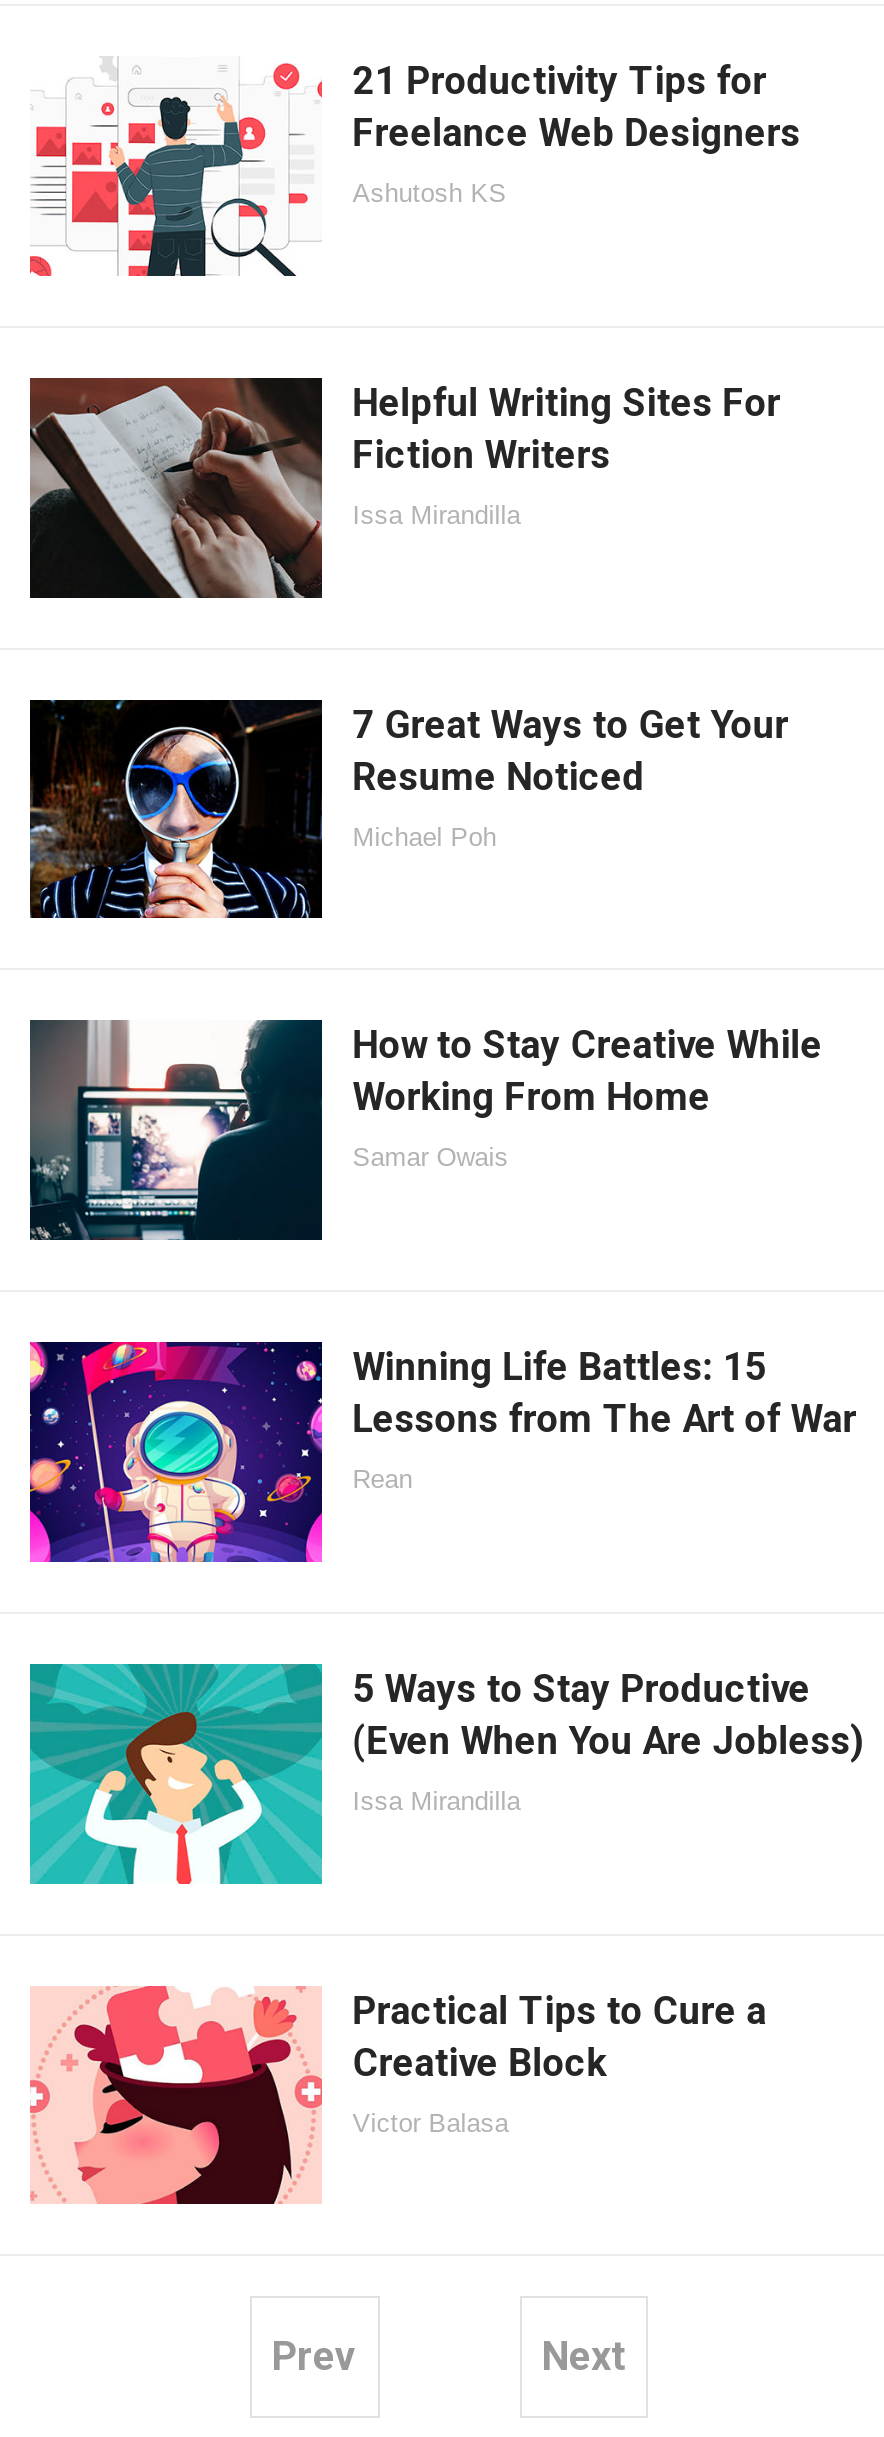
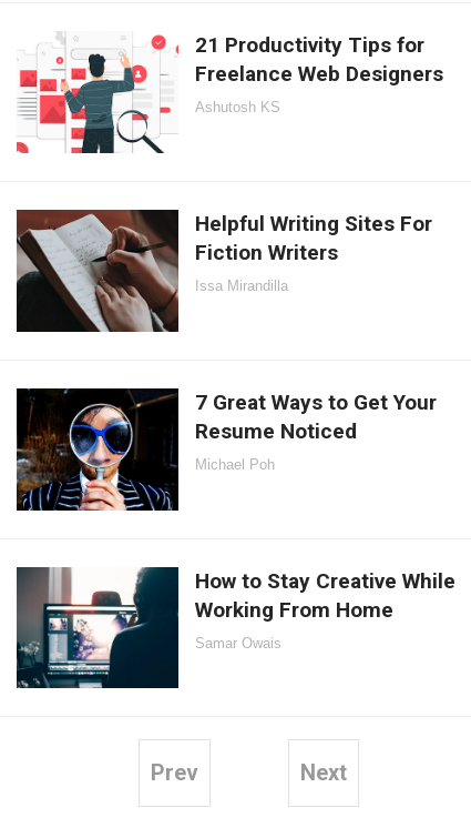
- [image]
- Winning Life Battles: 15
- Lessons from The Art of War
- Rean

- [image]
- 5 Ways to Stay Productive
- (Even When You Are Jobless)
- Issa Mirandilla

- [image]
- Practical Tips to Cure a
- Creative Block
- Victor Balasa
